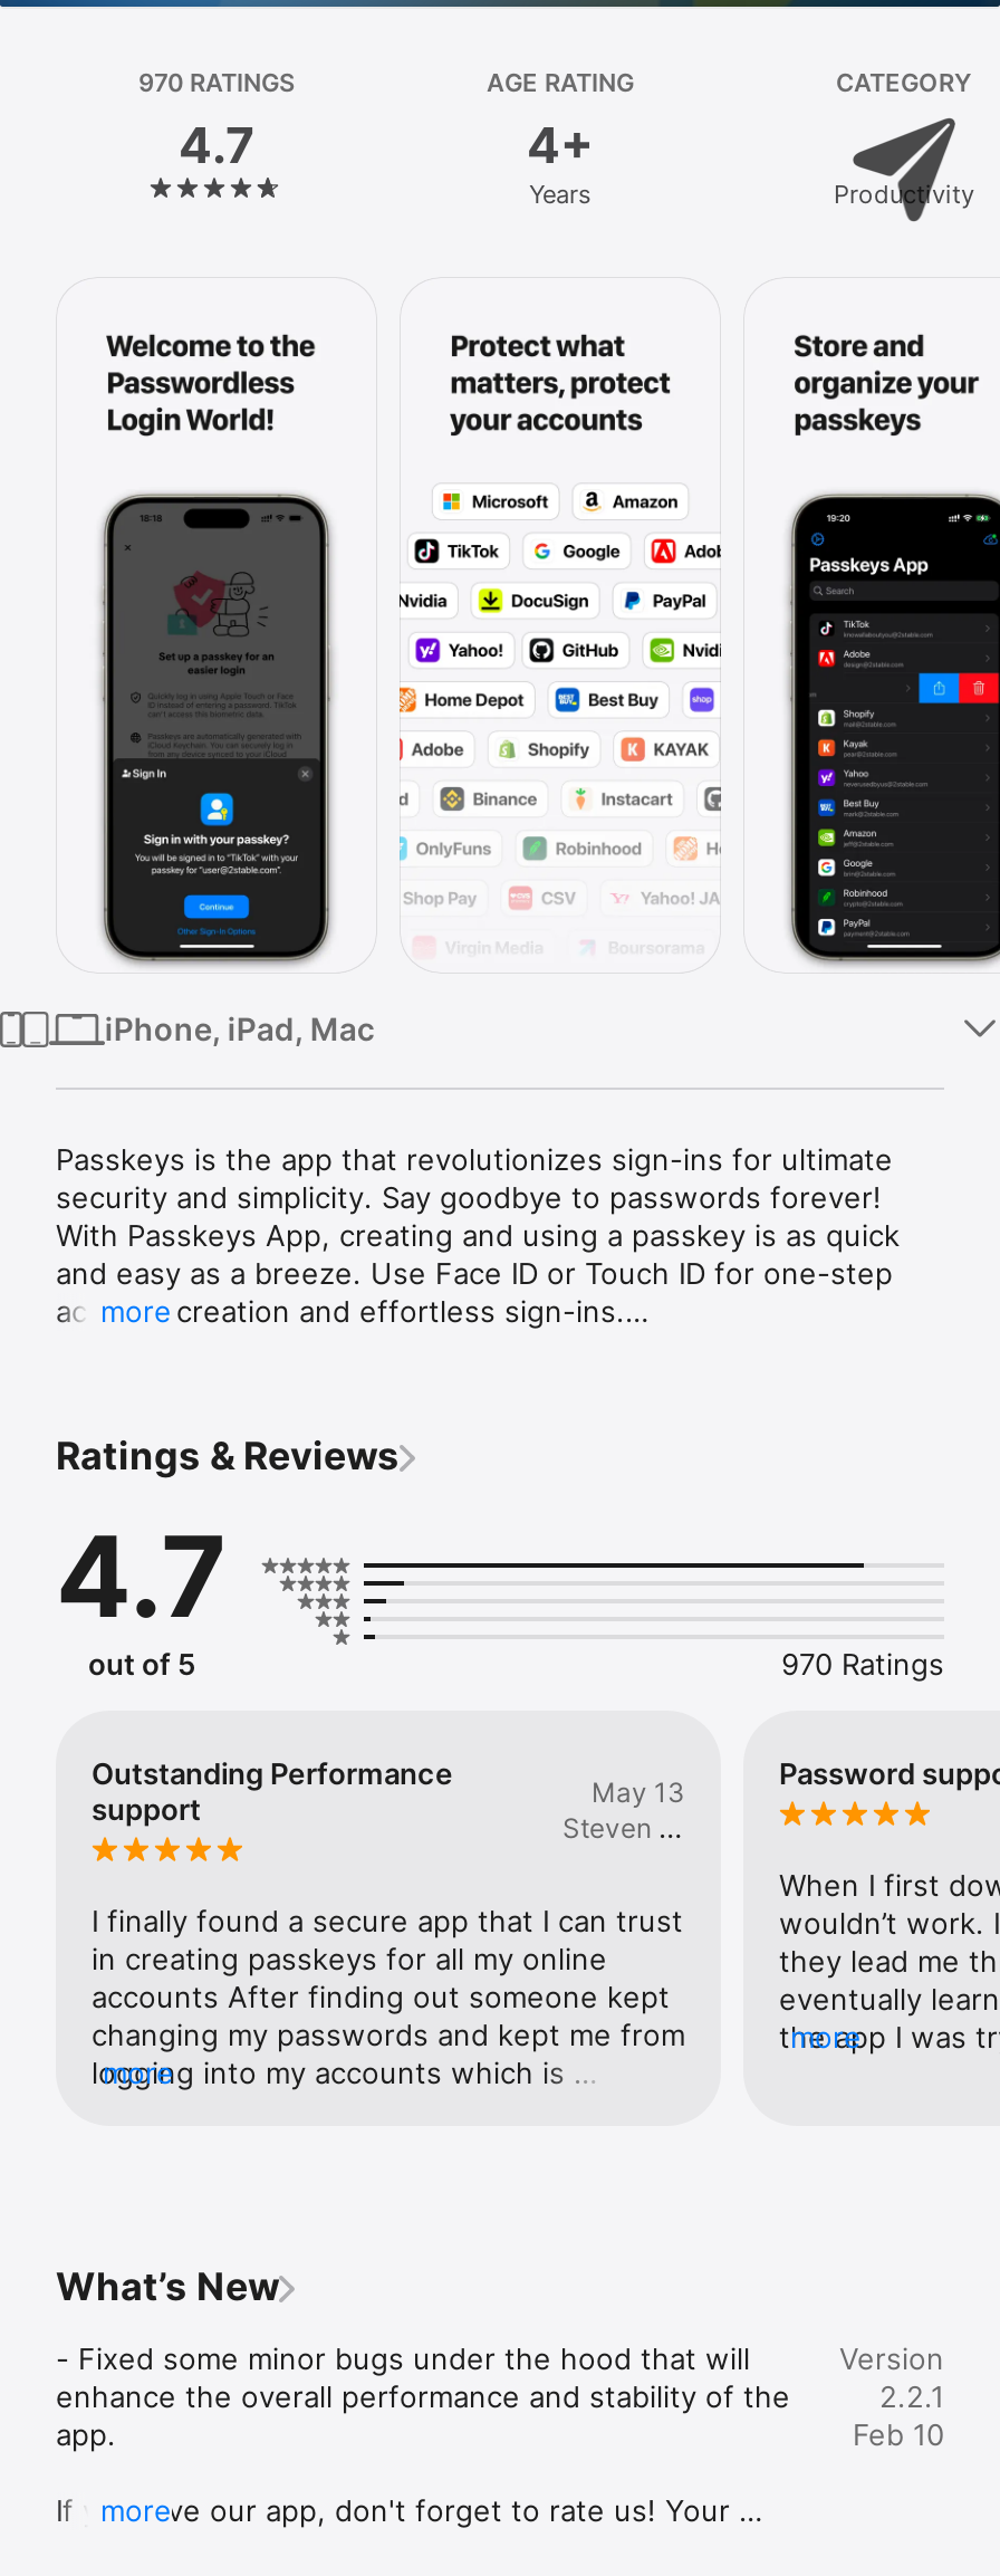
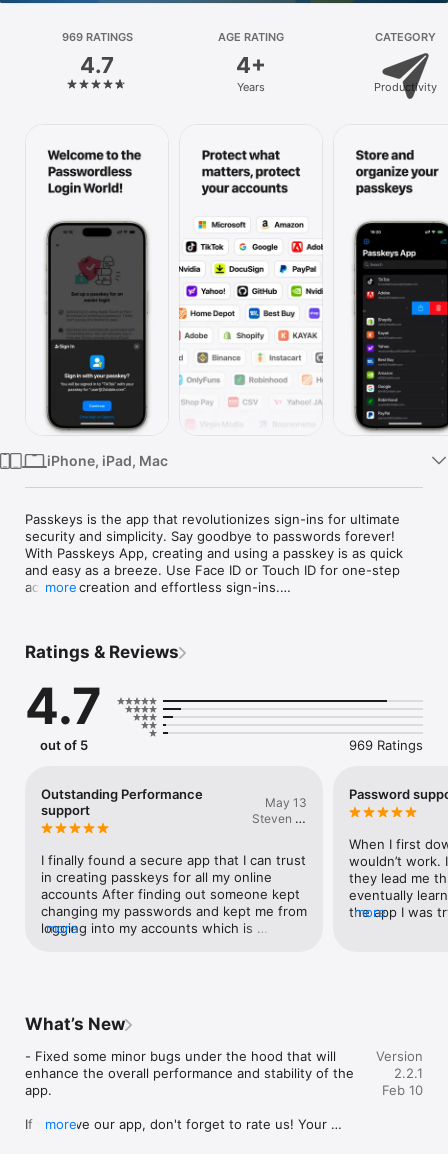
- 970 RATINGS
+ 969 RATINGS

- 970 Ratings
+ 969 Ratings
